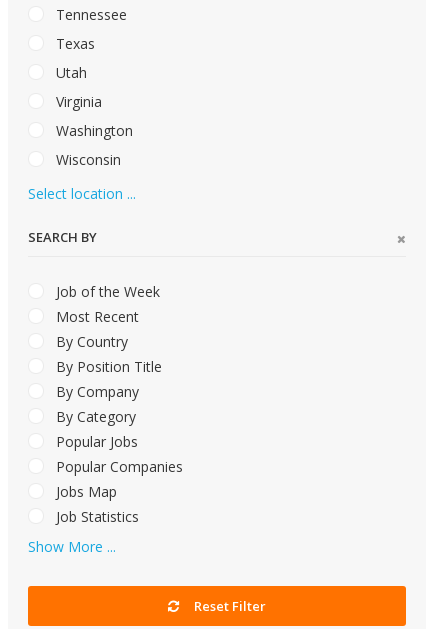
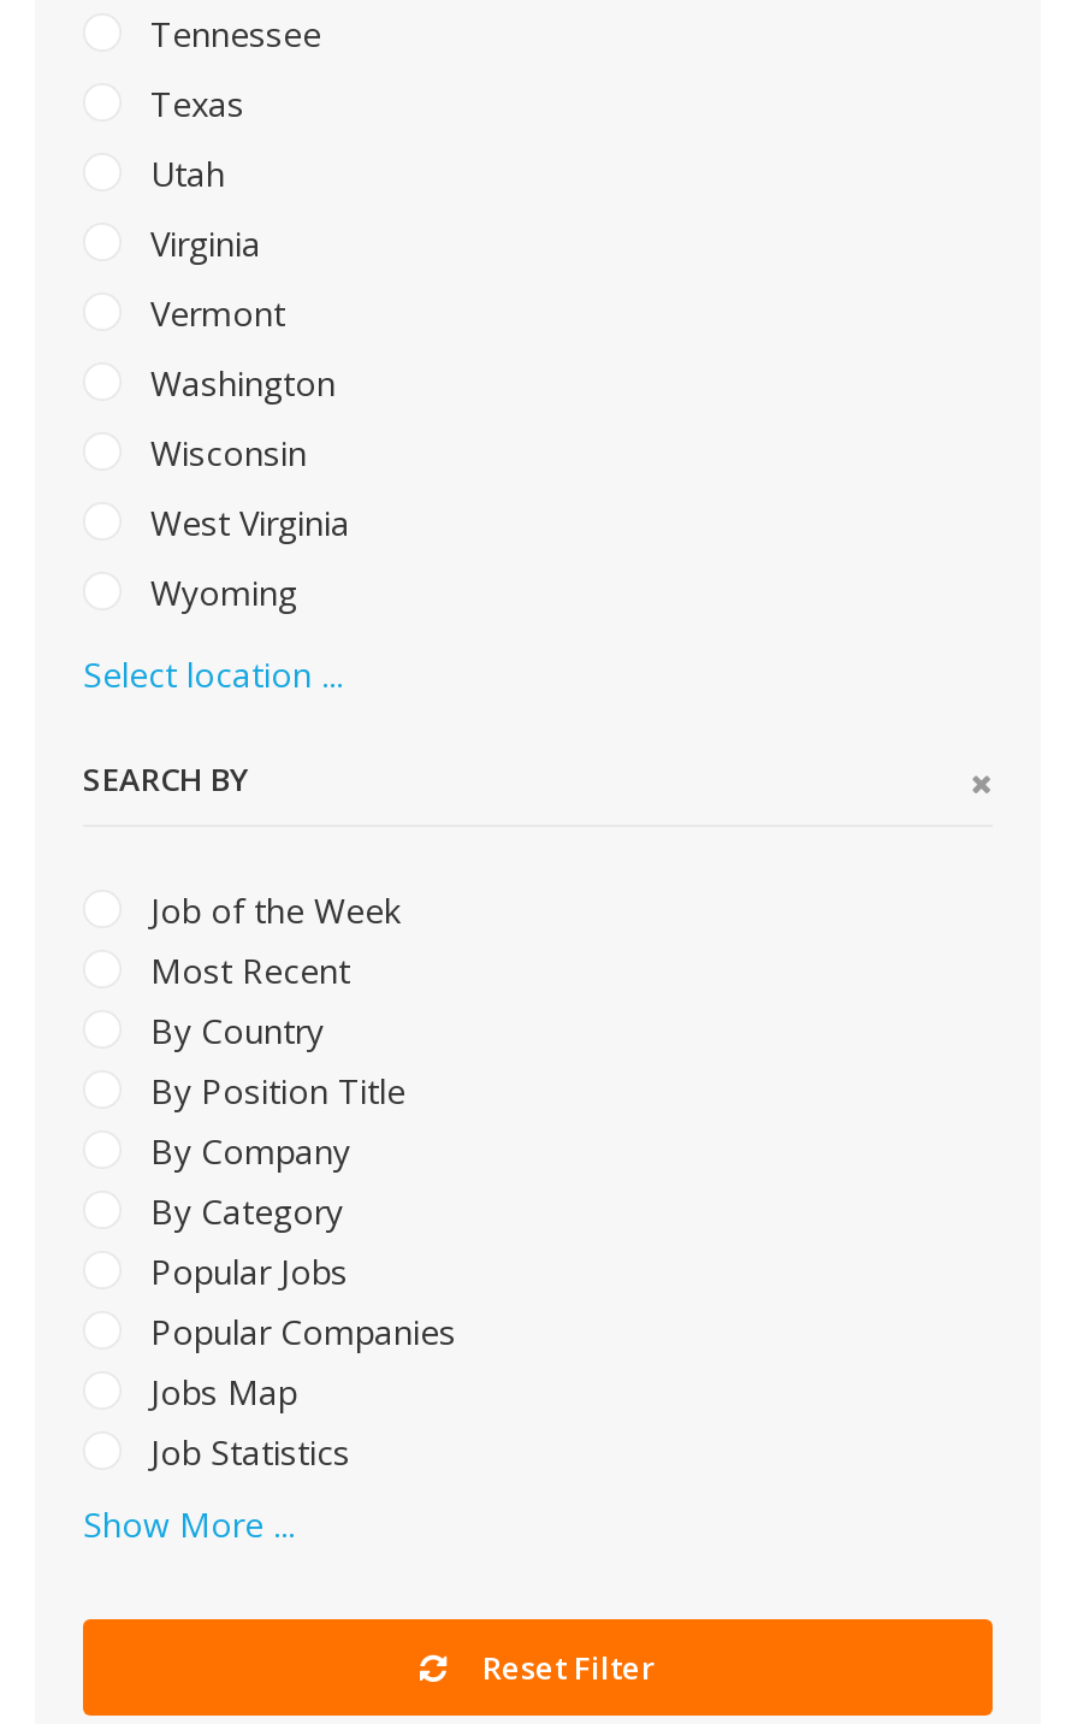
+ Vermont

+ West Virginia
+ Wyoming
